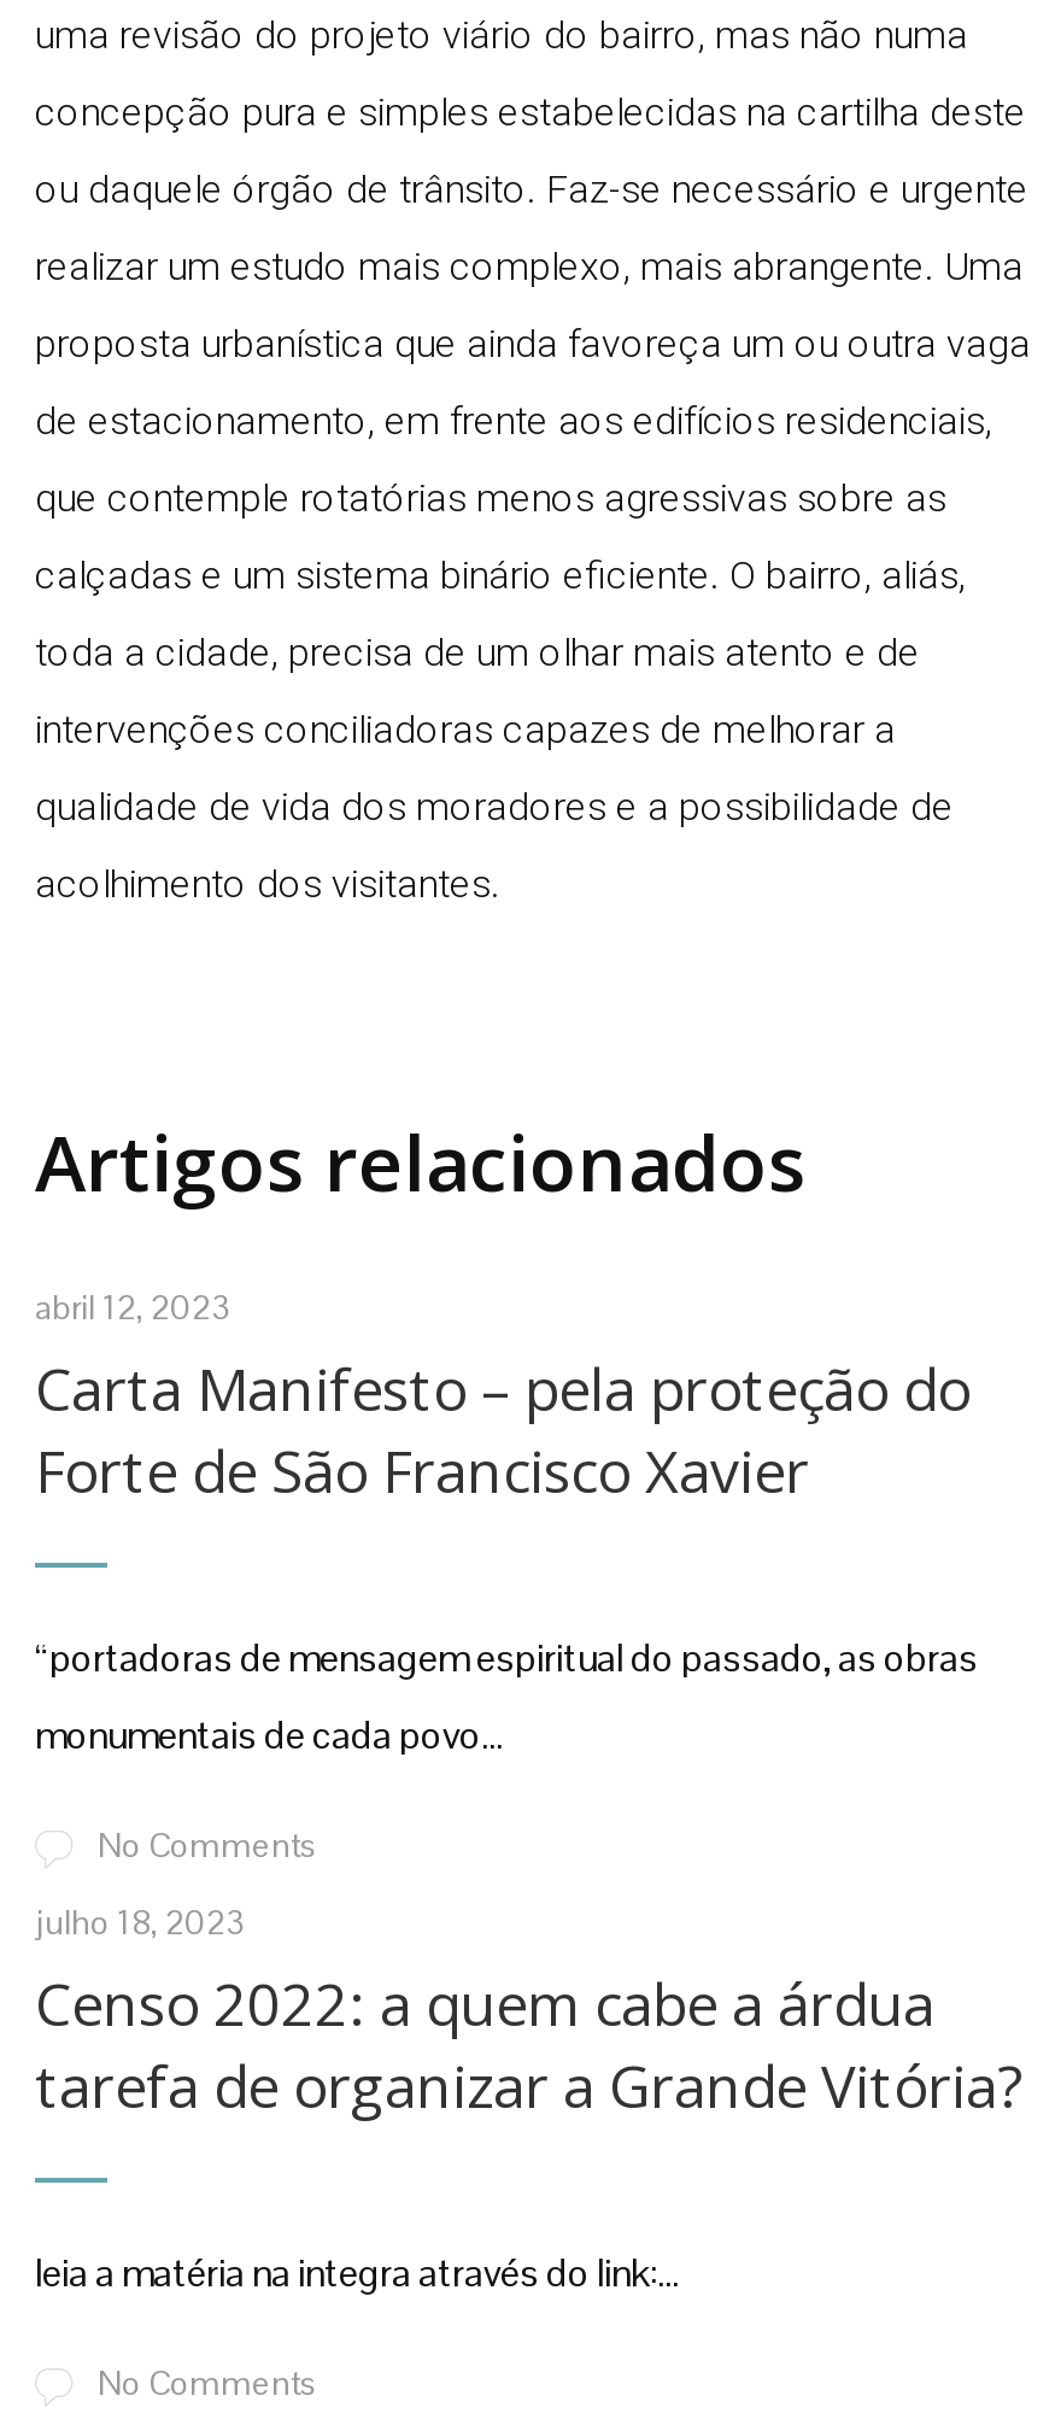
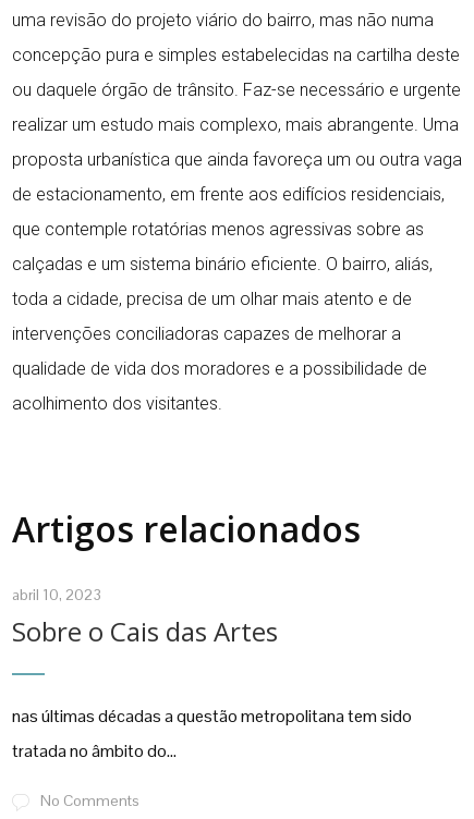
- abril 12, 2023
- Carta Manifesto – pela proteção do
- Forte de São Francisco Xavier
- “portadoras de mensagem espiritual do passado, as obras
- monumentais de cada povo...
- No Comments
- julho 18, 2023
- Censo 2022: a quem cabe a árdua
- tarefa de organizar a Grande Vitória?
- leia a matéria na integra através do link:...
+ abril 10, 2023
+ Sobre o Cais das Artes
+ nas últimas décadas a questão metropolitana tem sido
+ tratada no âmbito do...
